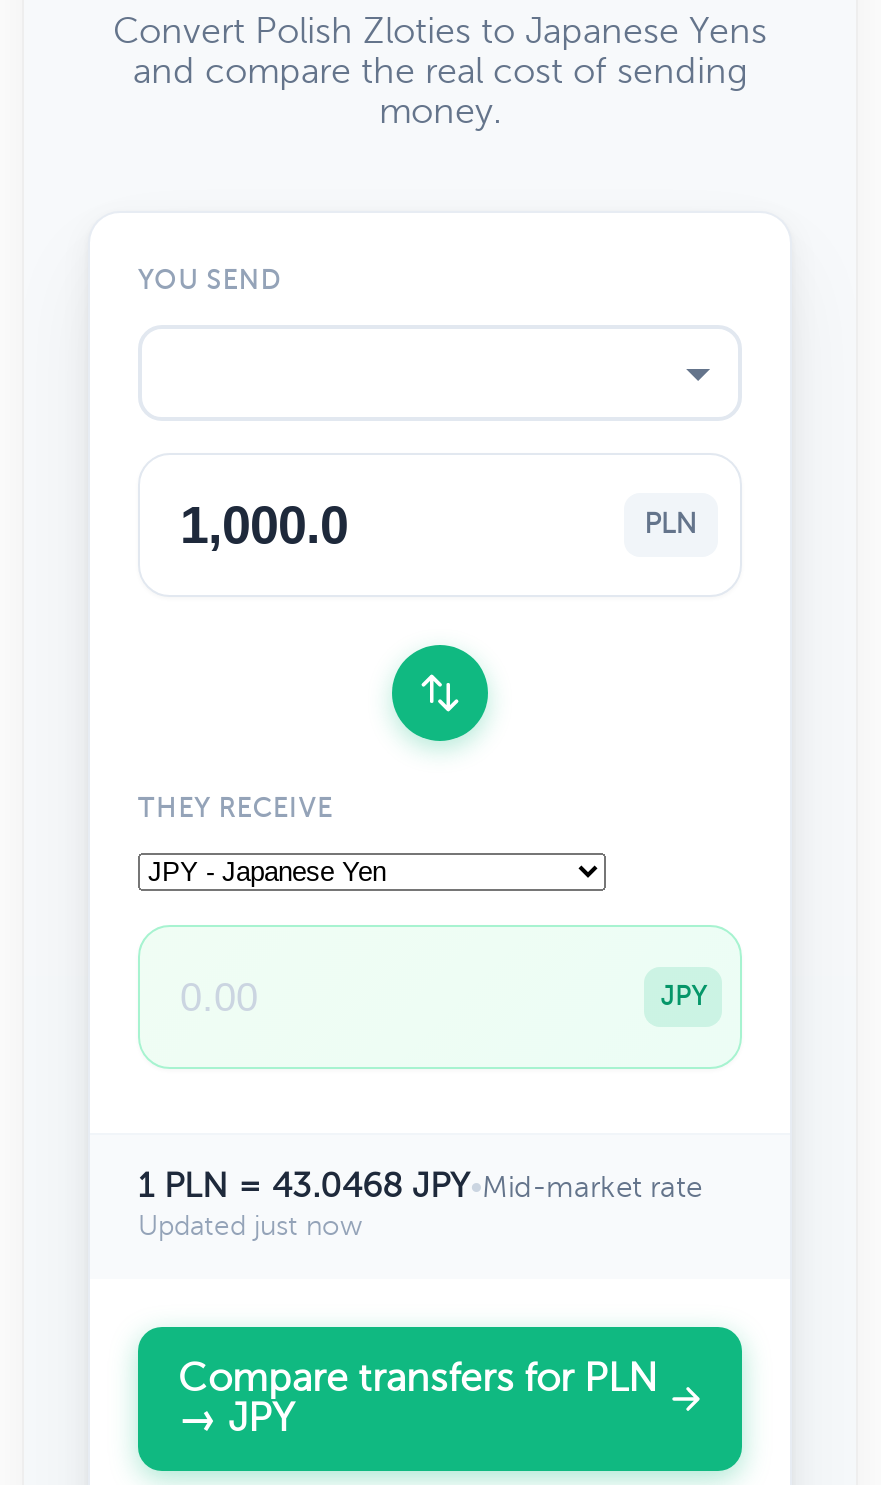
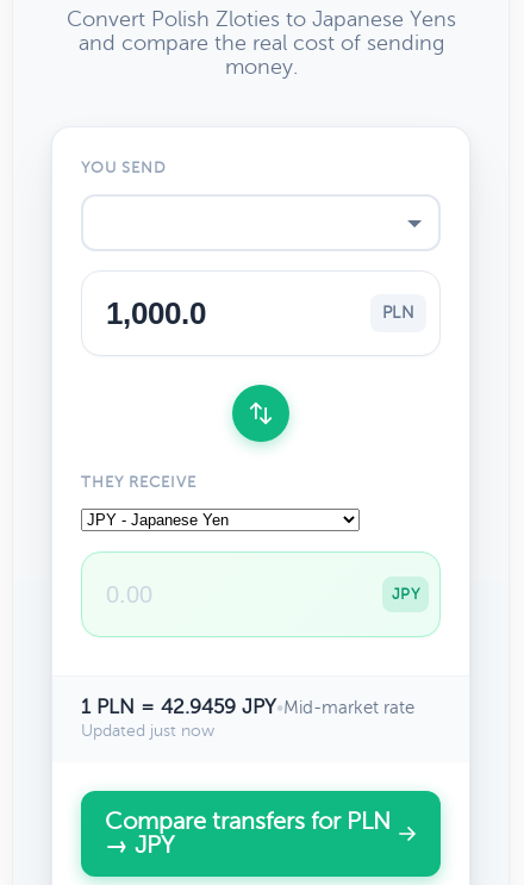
- 1 PLN = 43.0468 JPY • Mid-market rate
+ 1 PLN = 42.9459 JPY • Mid-market rate
